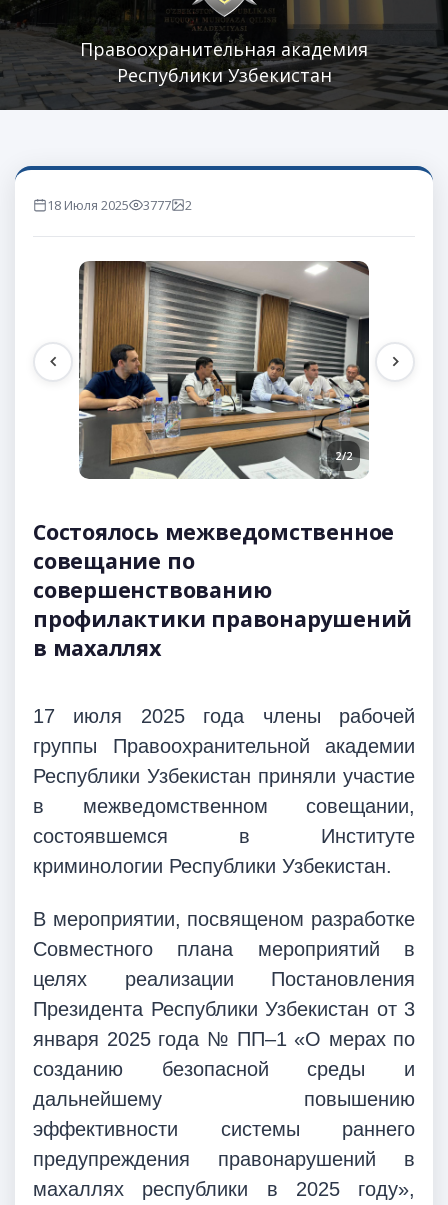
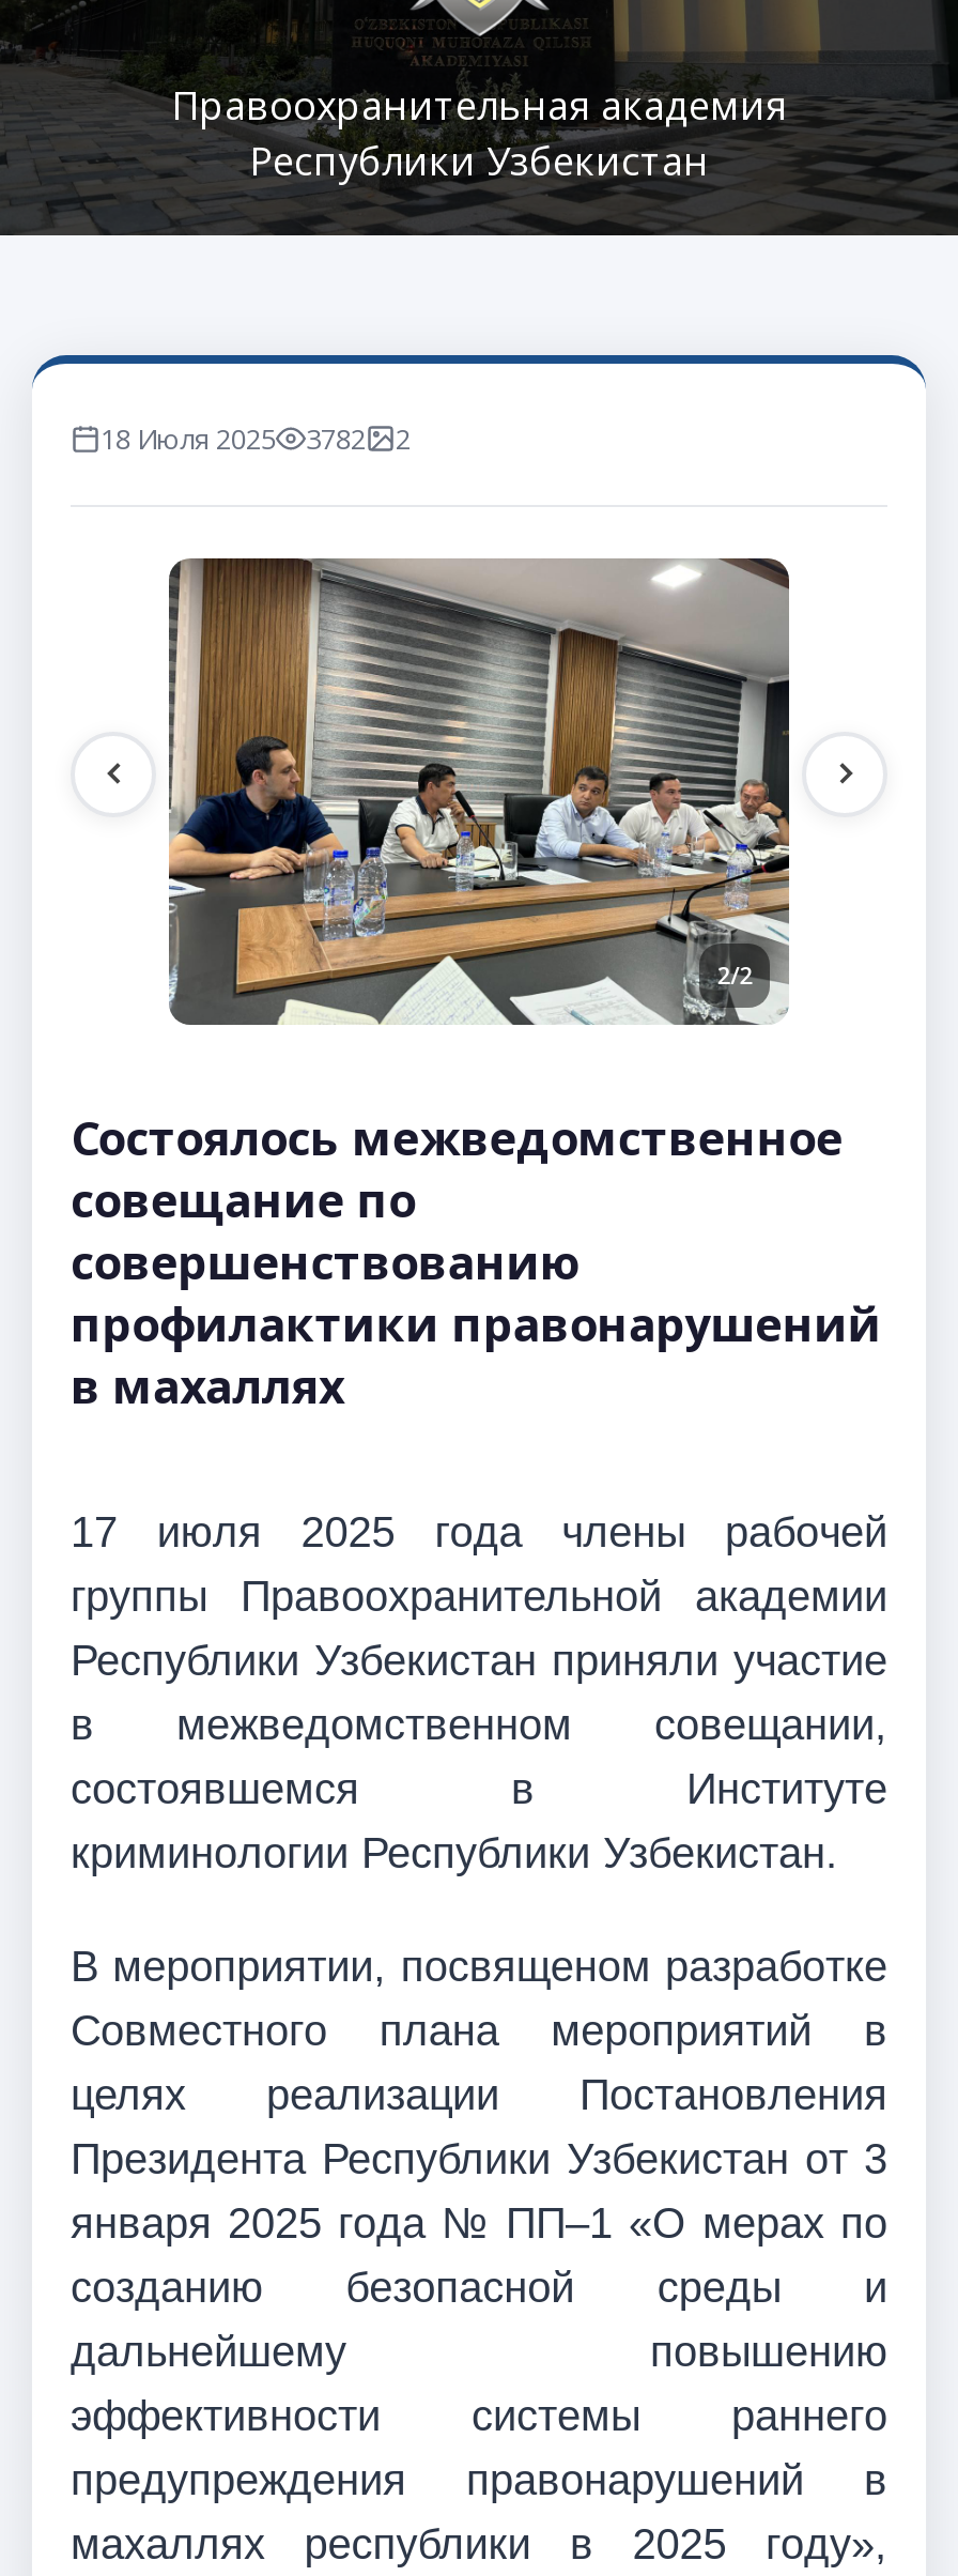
- 18 Июля 2025 3777 2
+ 18 Июля 2025 3782 2
